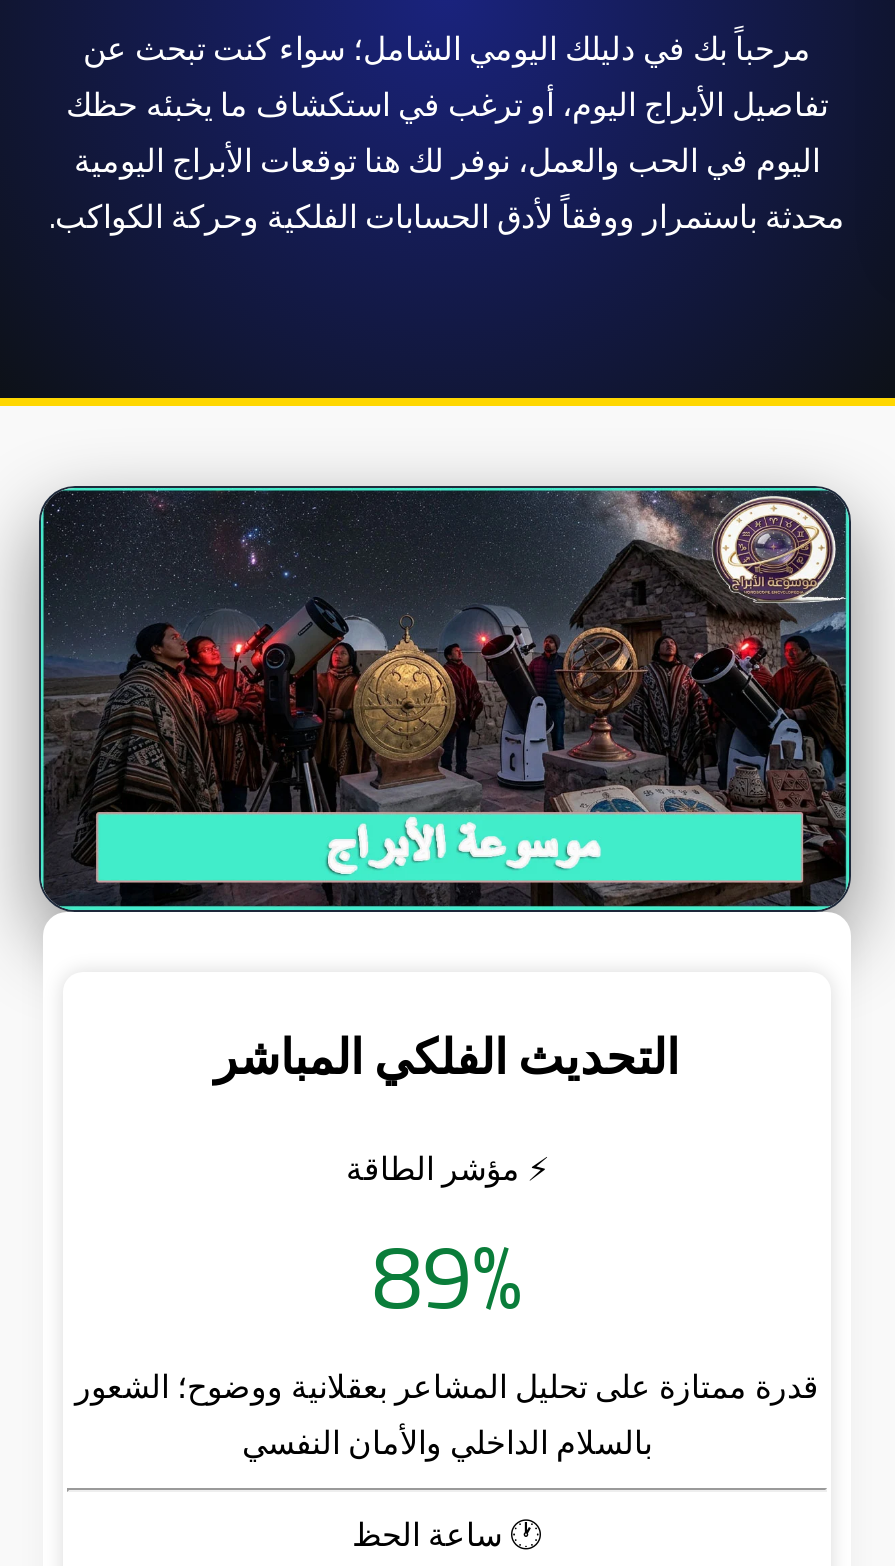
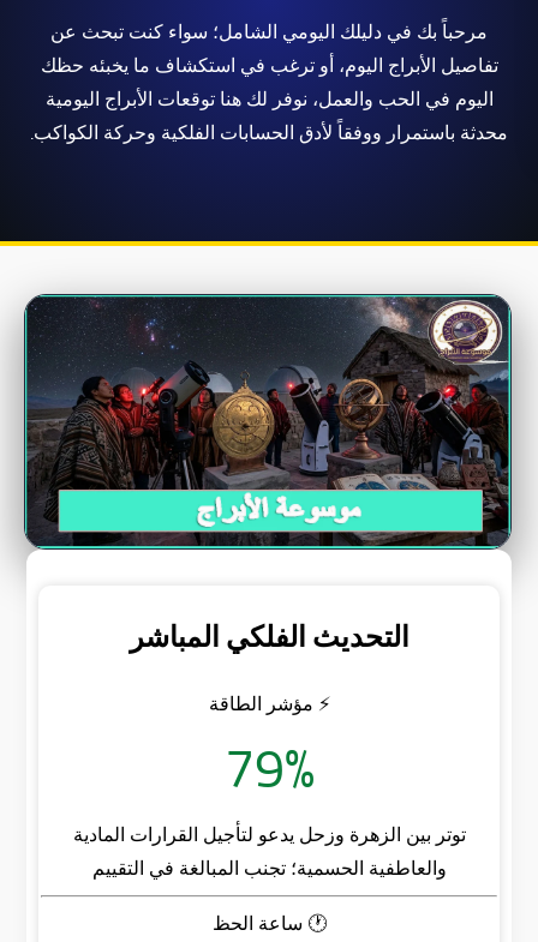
- 89%
- قدرة ممتازة على تحليل المشاعر بعقلانية ووضوح؛ الشعور
- بالسلام الداخلي والأمان النفسي
+ 79%
+ توتر بين الزهرة وزحل يدعو لتأجيل القرارات المادية
+ والعاطفية الحسمية؛ تجنب المبالغة في التقييم
